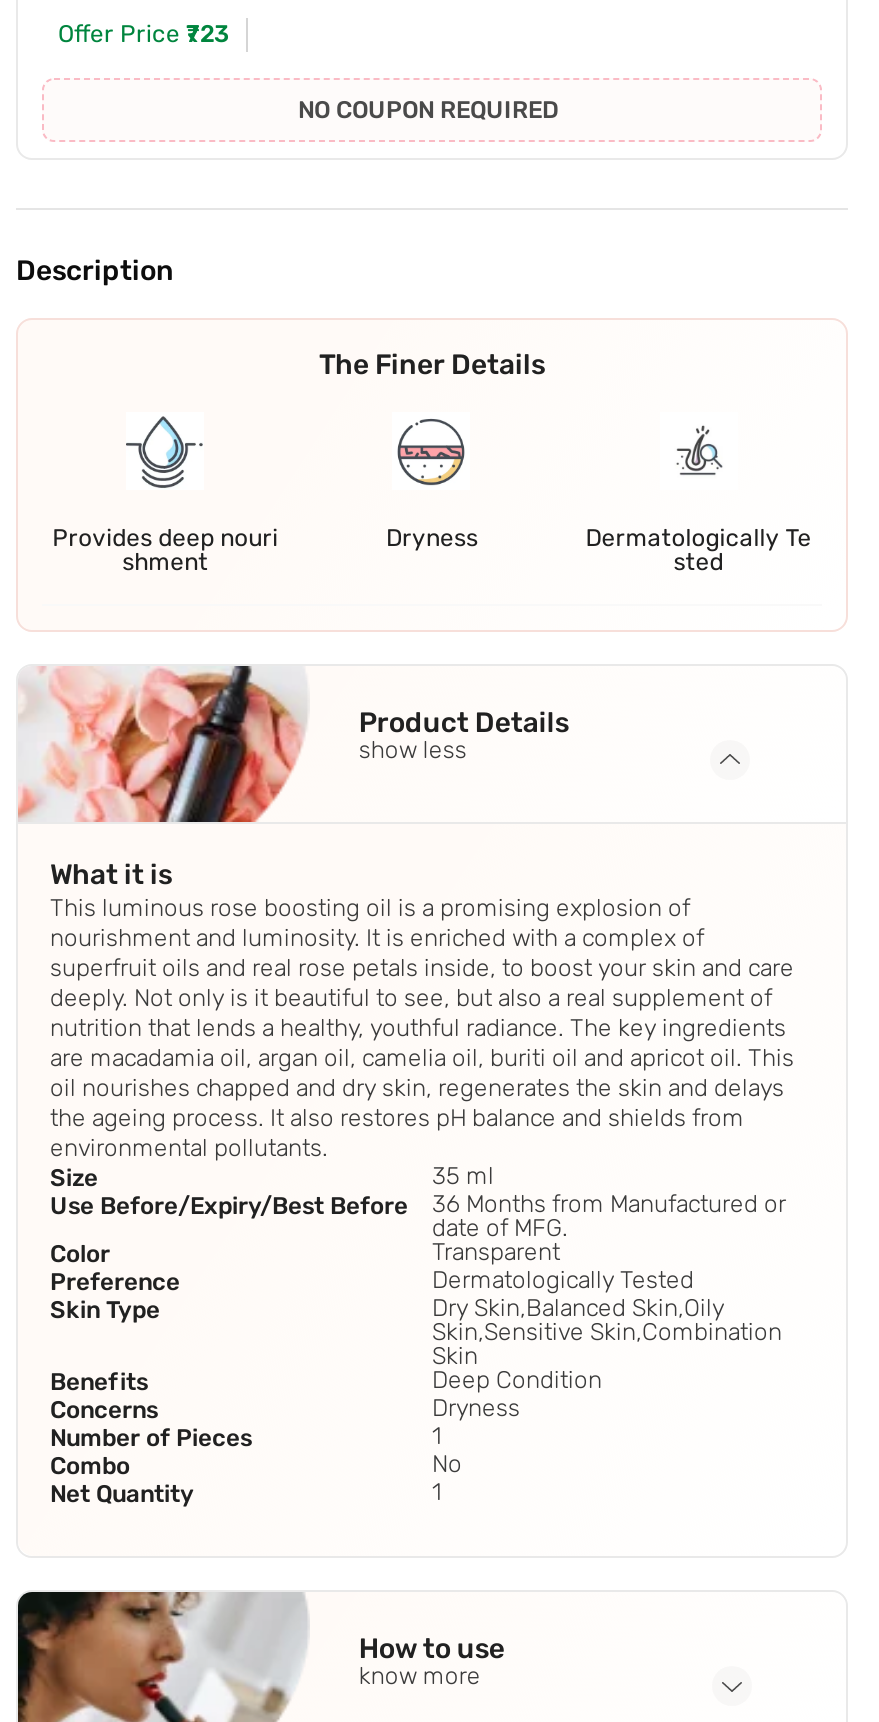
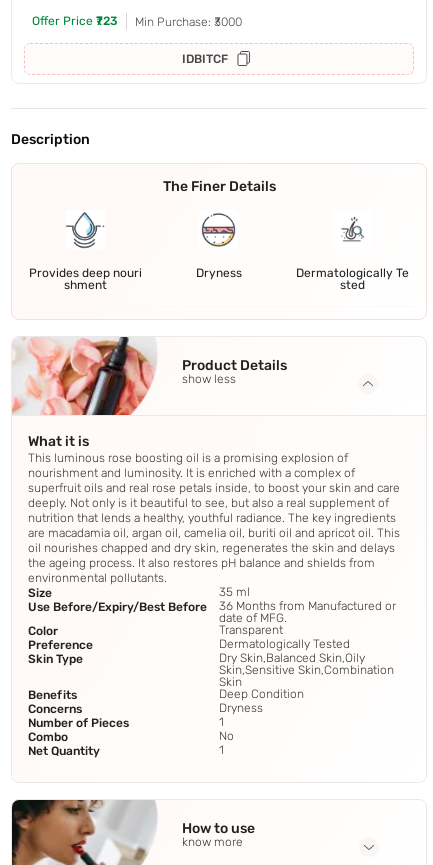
- NO COUPON REQUIRED
+ Min Purchase: ₹3000
+ IDBITCF
